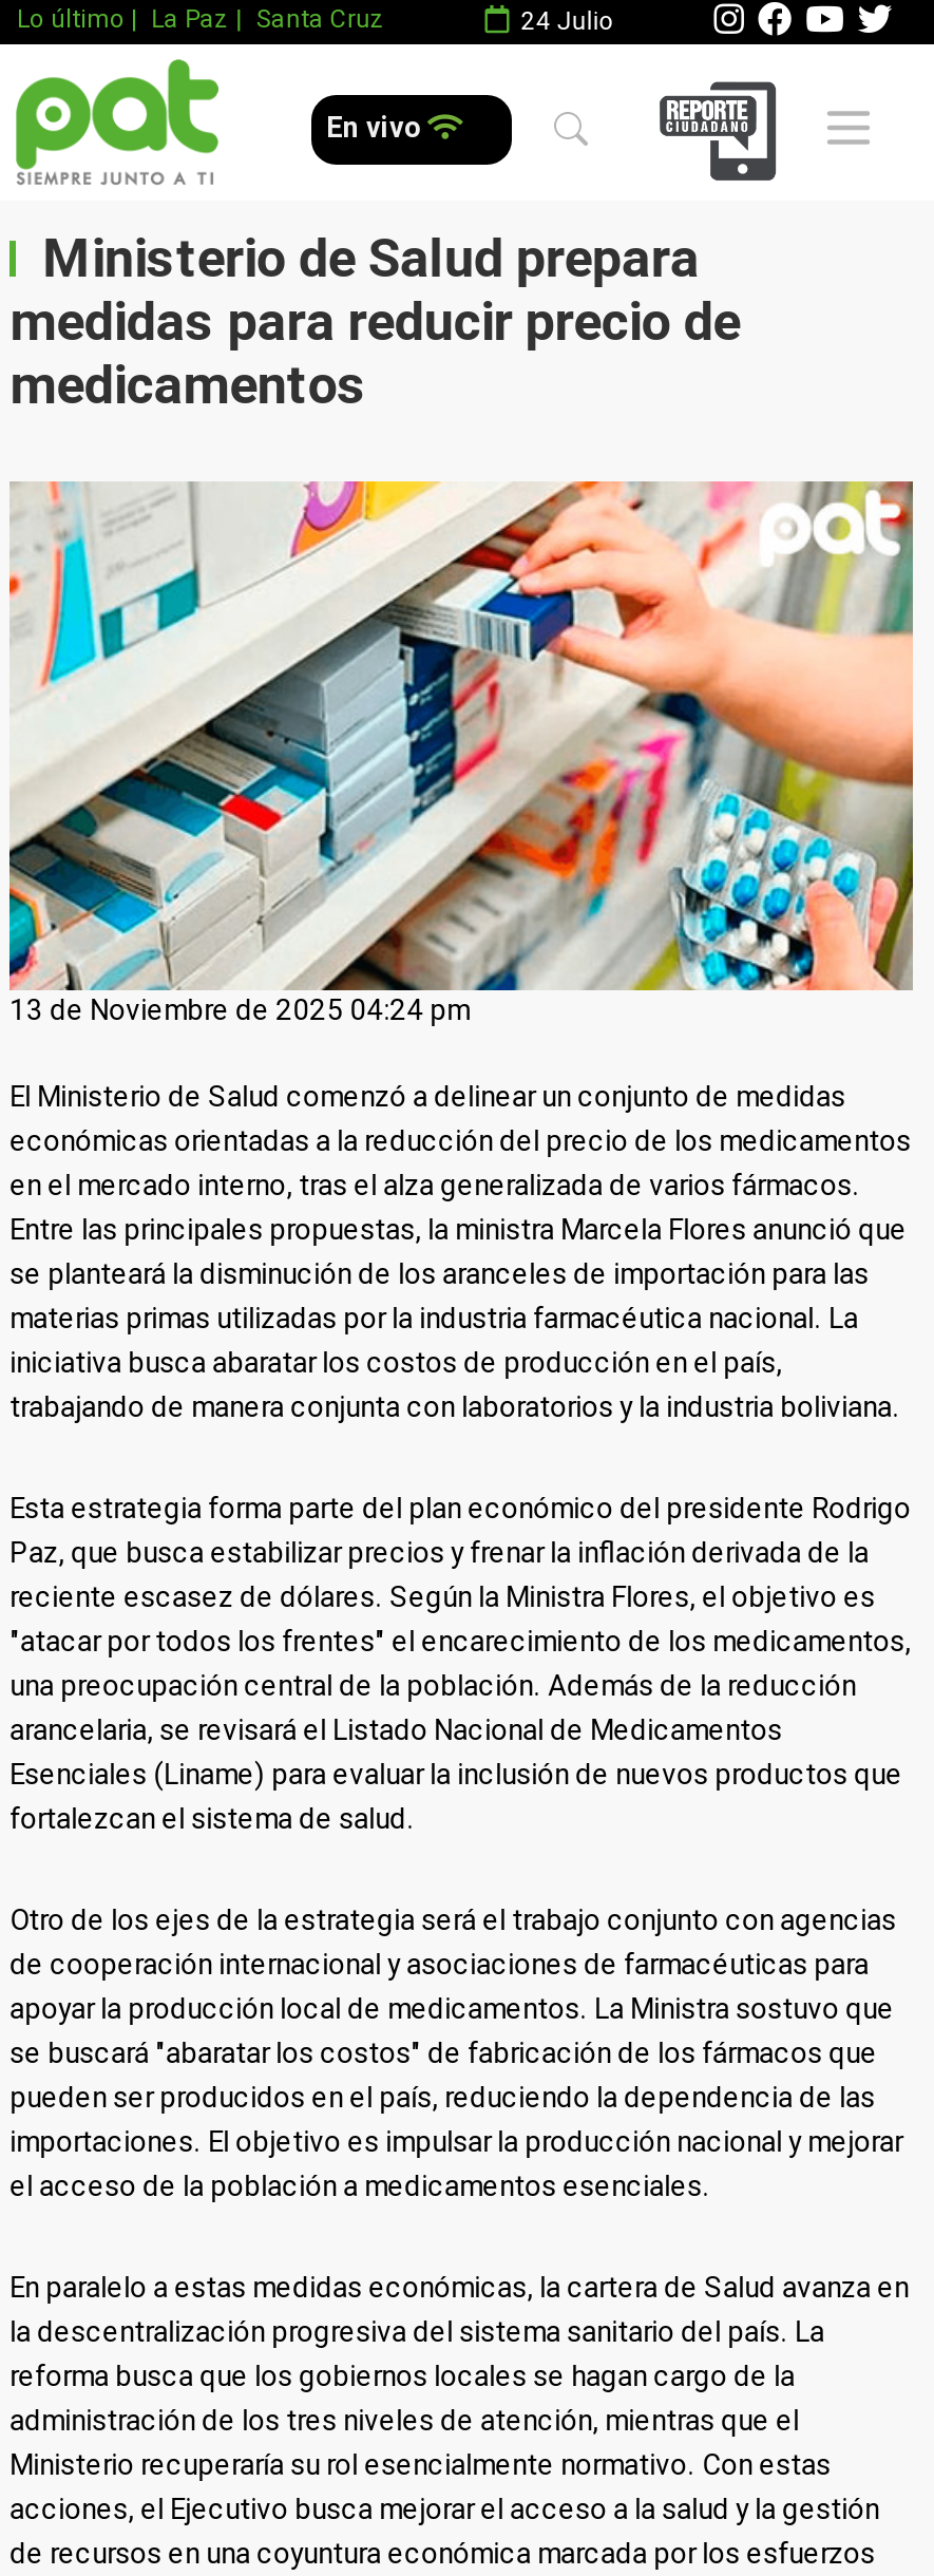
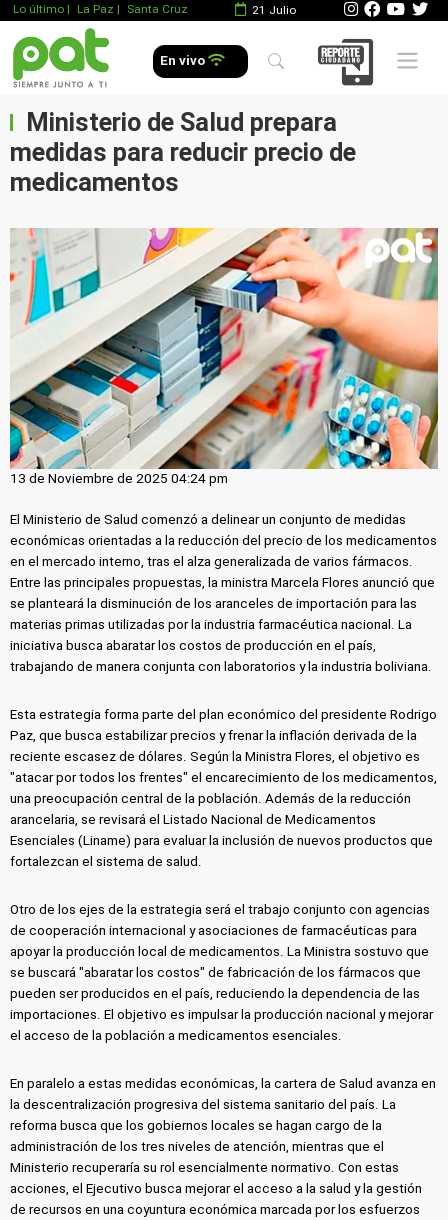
- 24 Julio
+ 21 Julio
